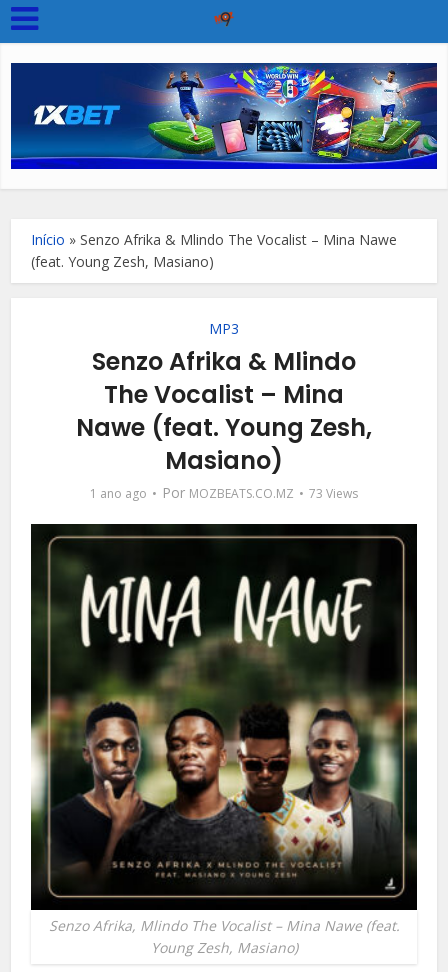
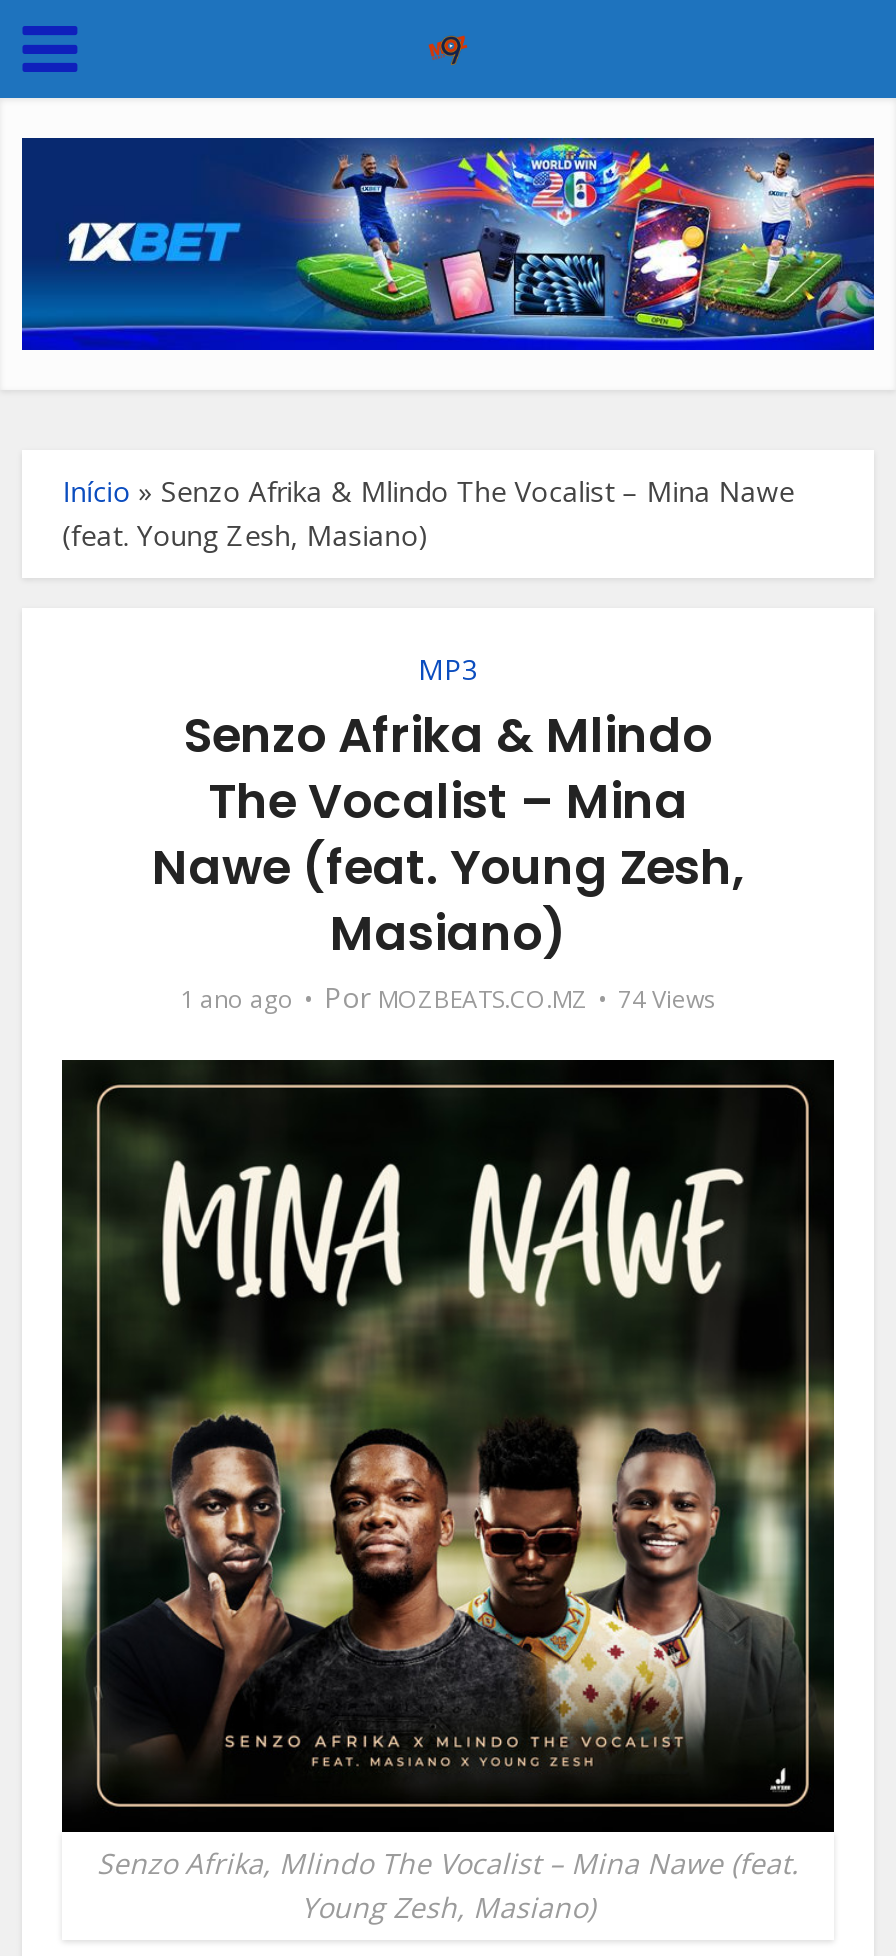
- 1 ano ago Por MOZBEATS.CO.MZ 73 Views
+ 1 ano ago Por MOZBEATS.CO.MZ 74 Views
